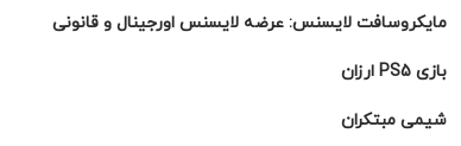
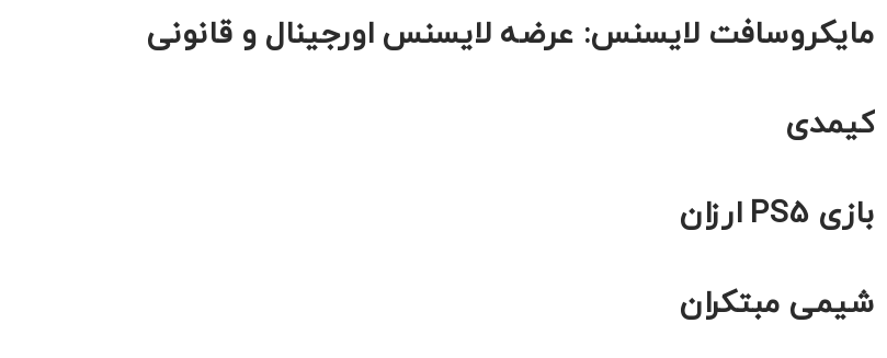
+ کیمدی
